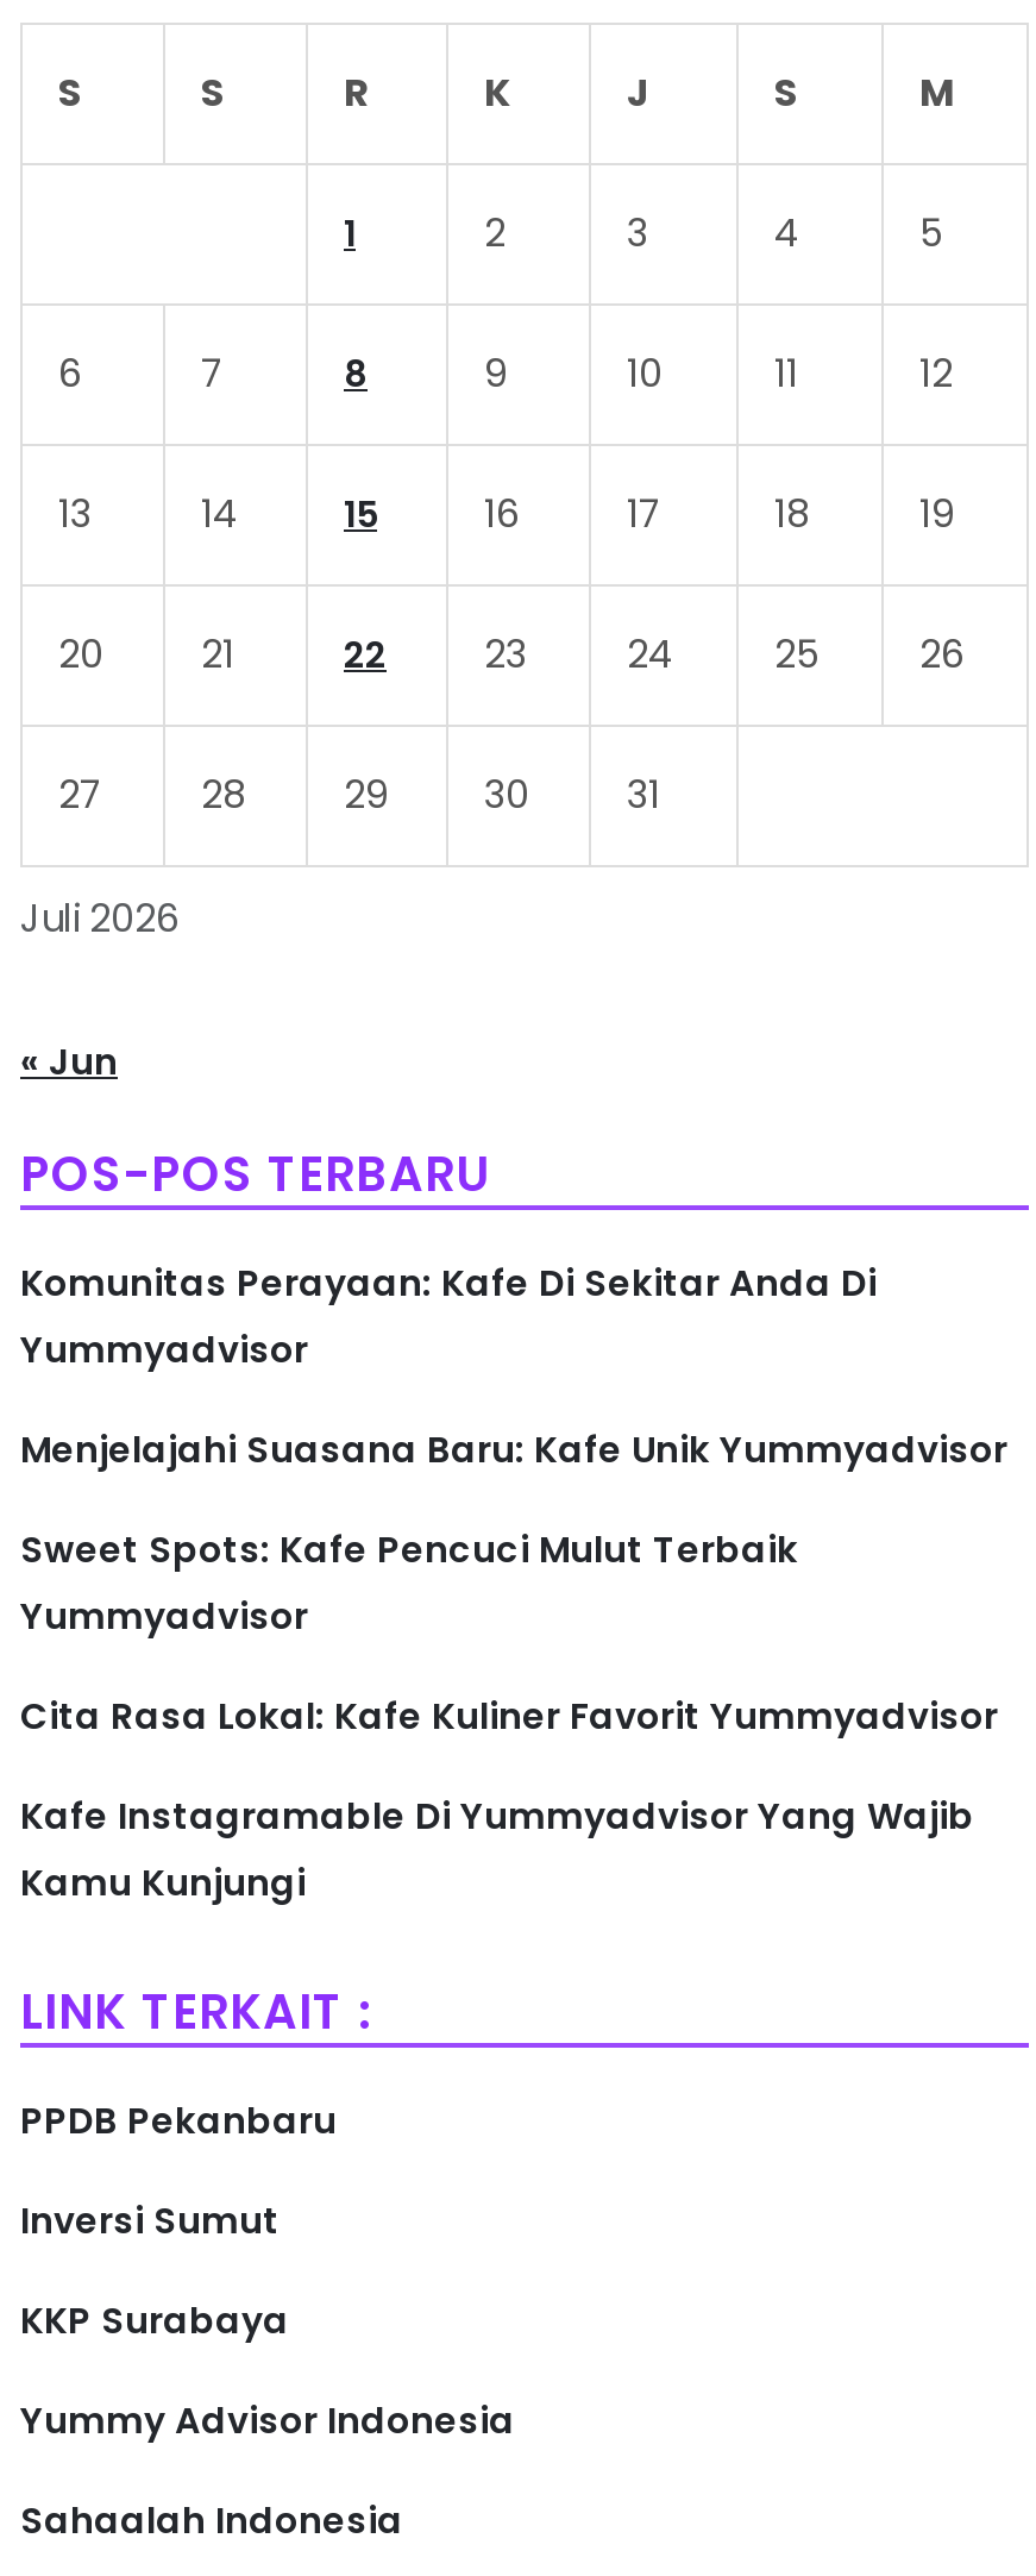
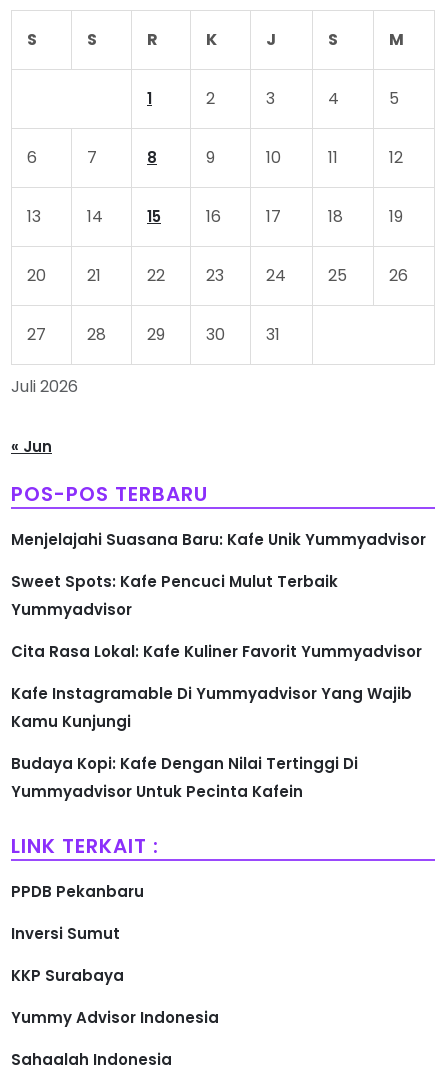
- Komunitas Perayaan: Kafe Di Sekitar Anda Di
- Yummyadvisor

moved up: Menjelajahi Suasana Baru: Kafe Unik Yummyadvisor | Sweet Spots: Kafe Pencuci Mulut Terbaik | Yummyadvisor | Cita Rasa Lokal: Kafe Kuliner Favorit Yummyadvisor | Kafe Instagramable Di Yummyadvisor Yang Wajib | Kamu Kunjungi

+ Budaya Kopi: Kafe Dengan Nilai Tertinggi Di
+ Yummyadvisor Untuk Pecinta Kafein
